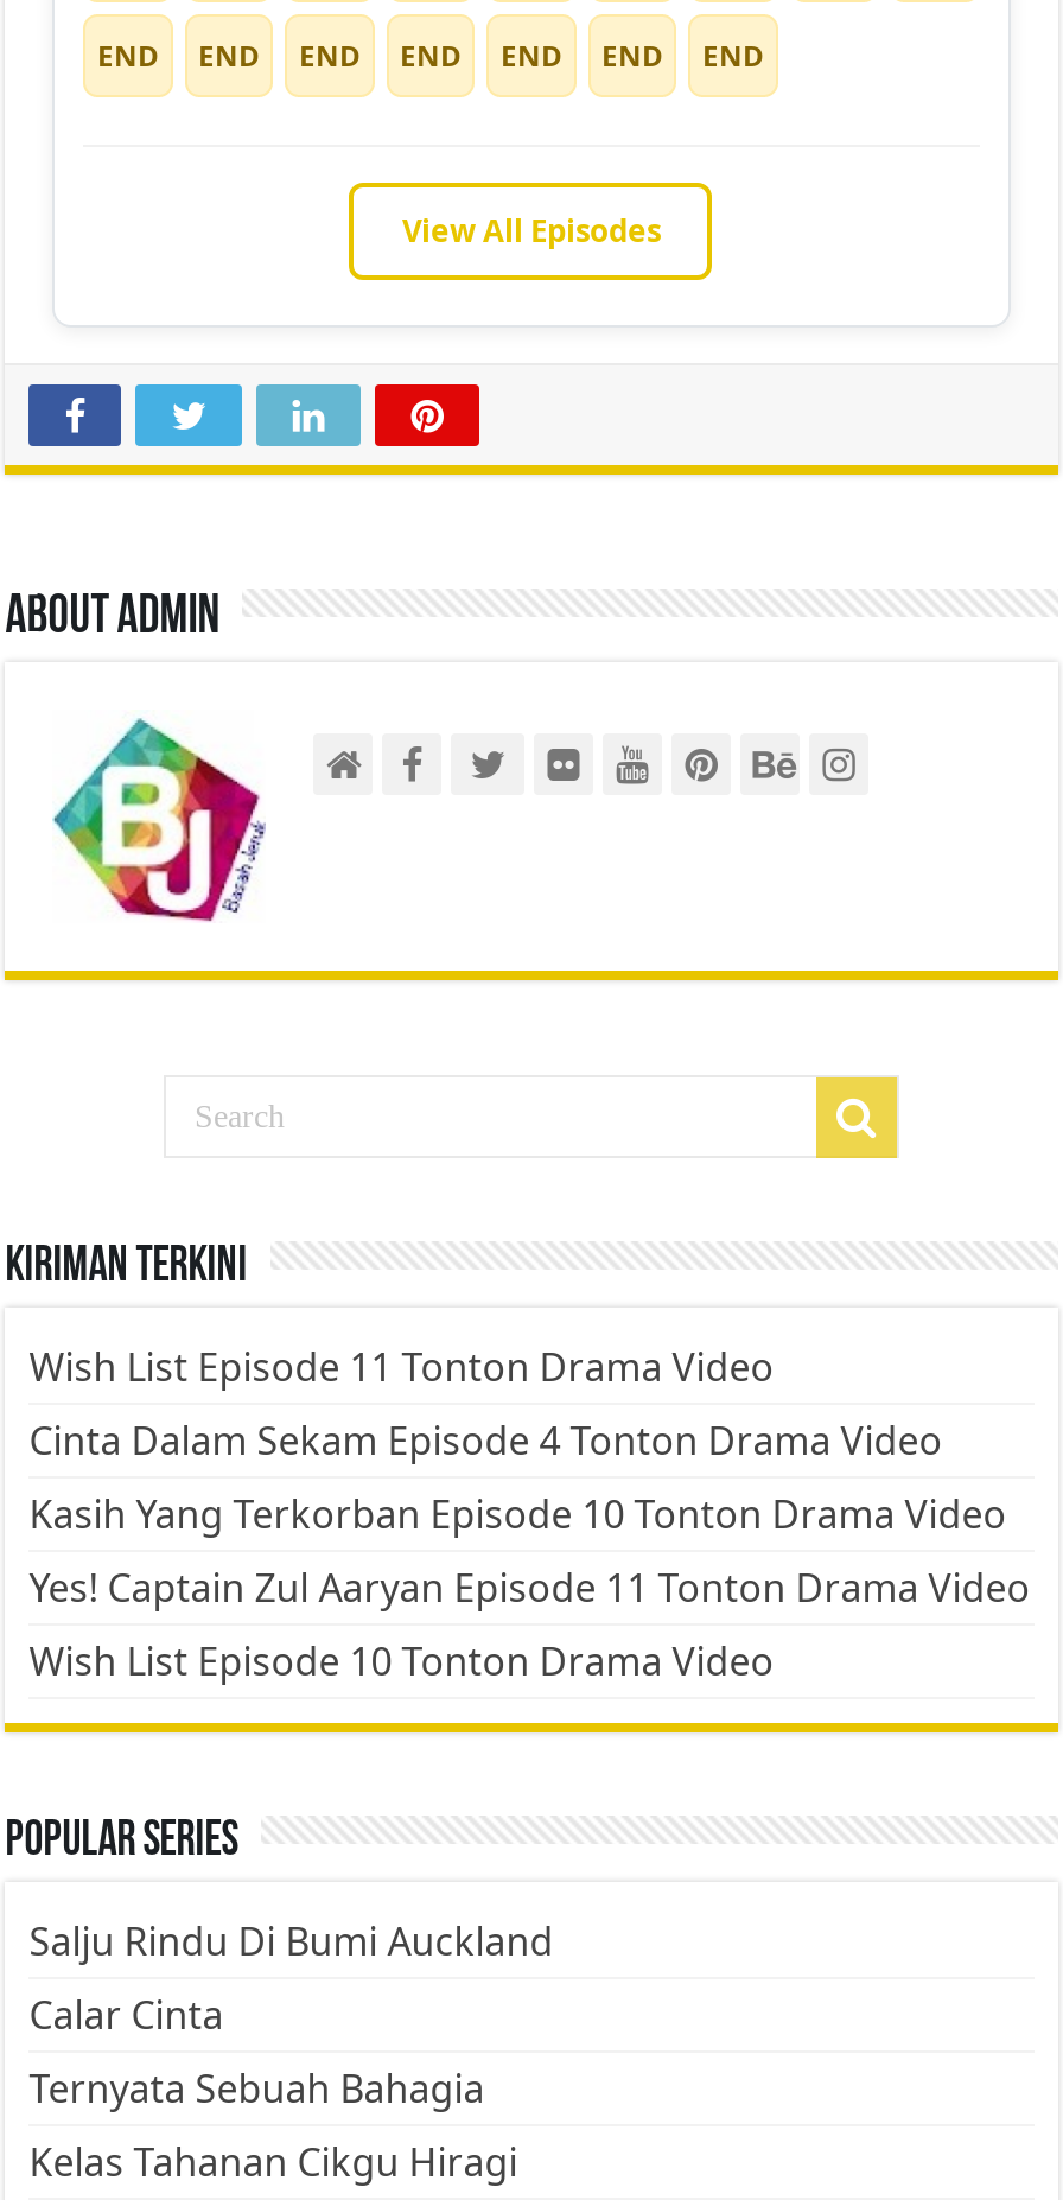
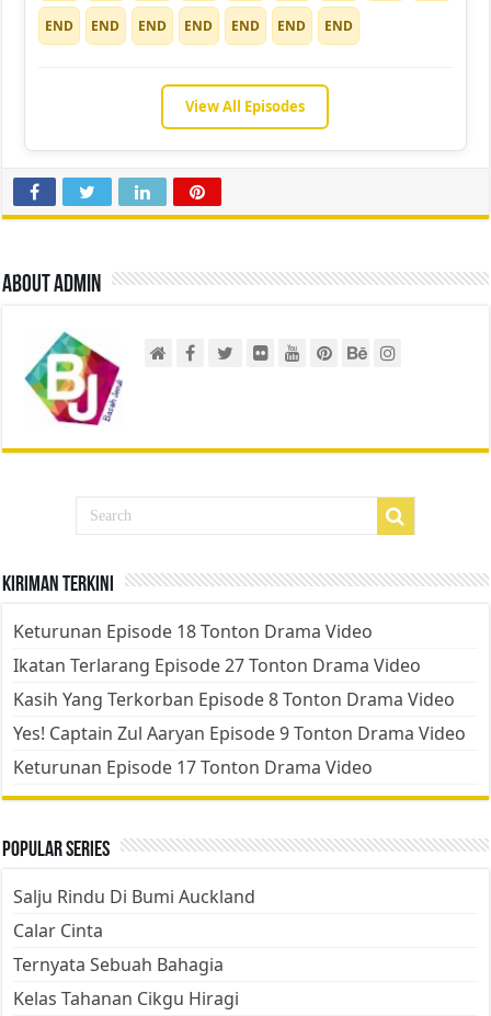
- Wish List Episode 11 Tonton Drama Video
- Cinta Dalam Sekam Episode 4 Tonton Drama Video
- Kasih Yang Terkorban Episode 10 Tonton Drama Video
- Yes! Captain Zul Aaryan Episode 11 Tonton Drama Video
- Wish List Episode 10 Tonton Drama Video
+ Keturunan Episode 18 Tonton Drama Video
+ Ikatan Terlarang Episode 27 Tonton Drama Video
+ Kasih Yang Terkorban Episode 8 Tonton Drama Video
+ Yes! Captain Zul Aaryan Episode 9 Tonton Drama Video
+ Keturunan Episode 17 Tonton Drama Video
